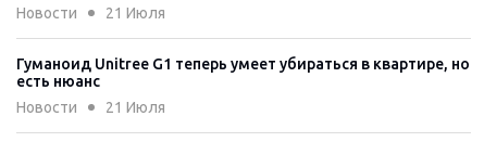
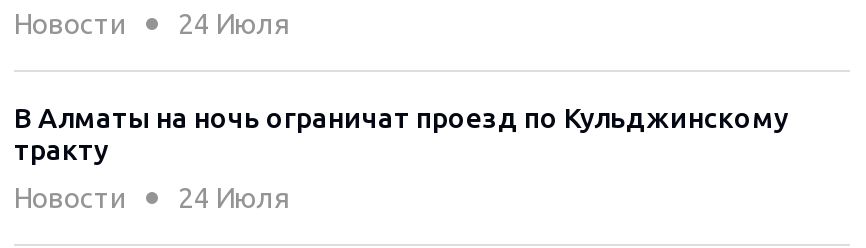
- Новости 21 Июля
+ Новости 24 Июля

- Гуманоид Unitree G1 теперь умеет убираться в квартире, но
- есть нюанс
+ В Алматы на ночь ограничат проезд по Кульджинскому
+ тракту

- Новости 21 Июля
+ Новости 24 Июля
